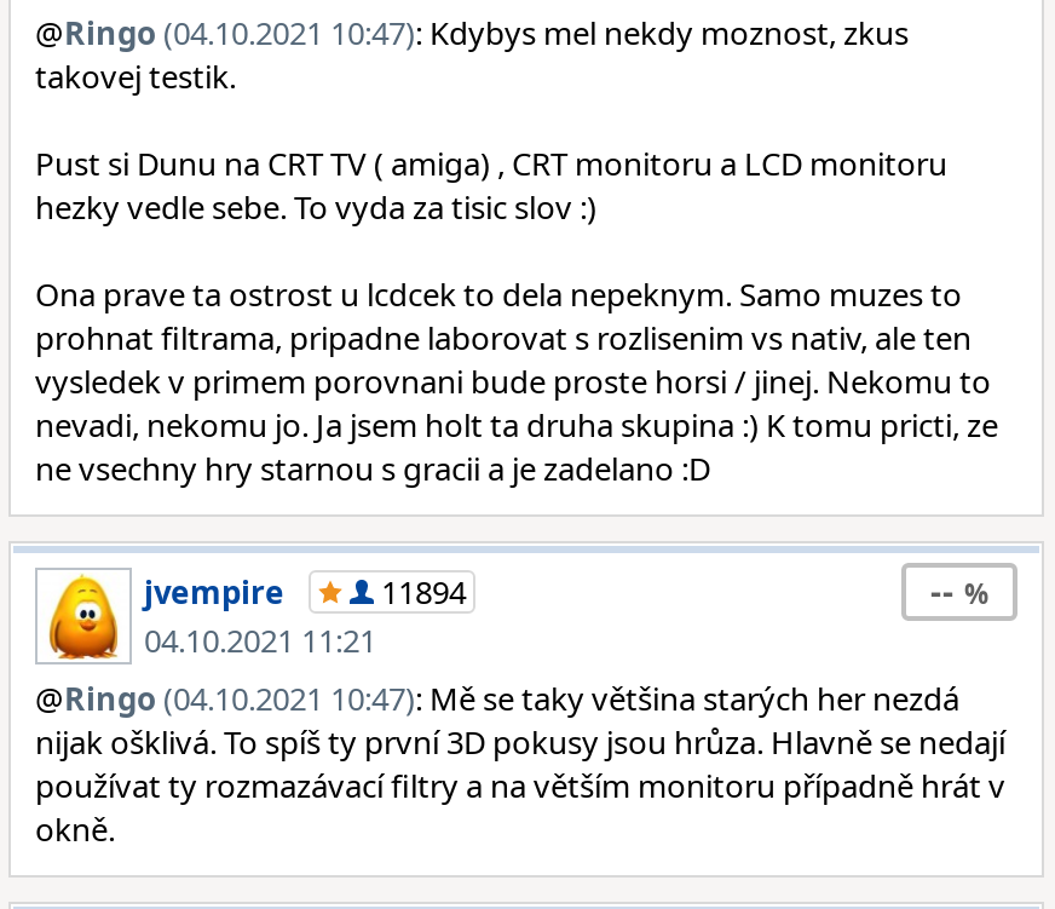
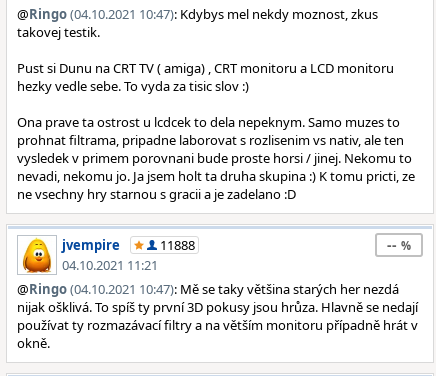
- 11894
+ 11888
